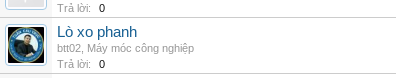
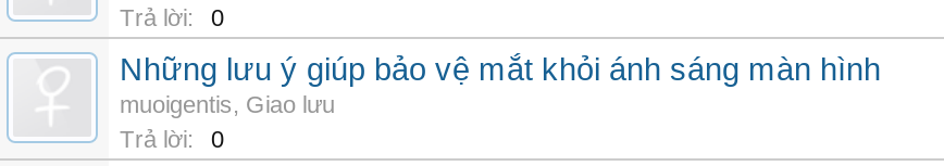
- [image]

- Lò xo phanh
- btt02, Máy móc công nghiệp
+ Những lưu ý giúp bảo vệ mắt khỏi ánh sáng màn hình
+ muoigentis, Giao lưu
